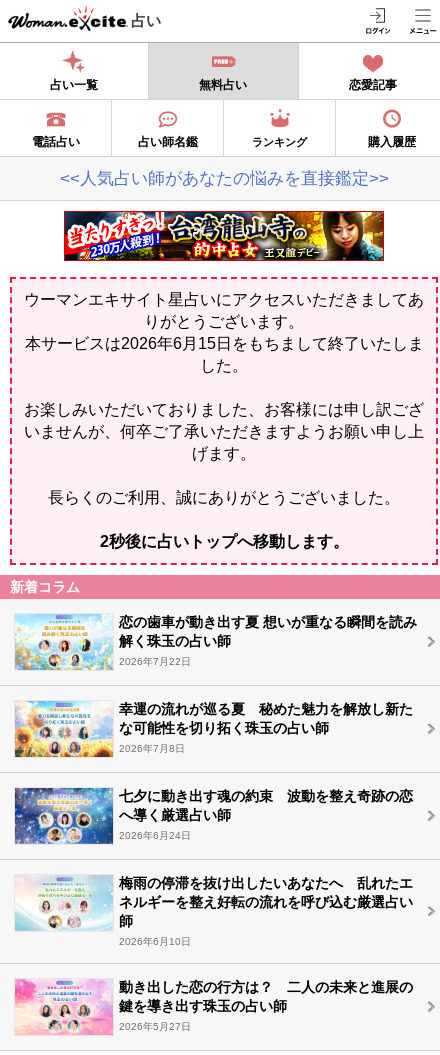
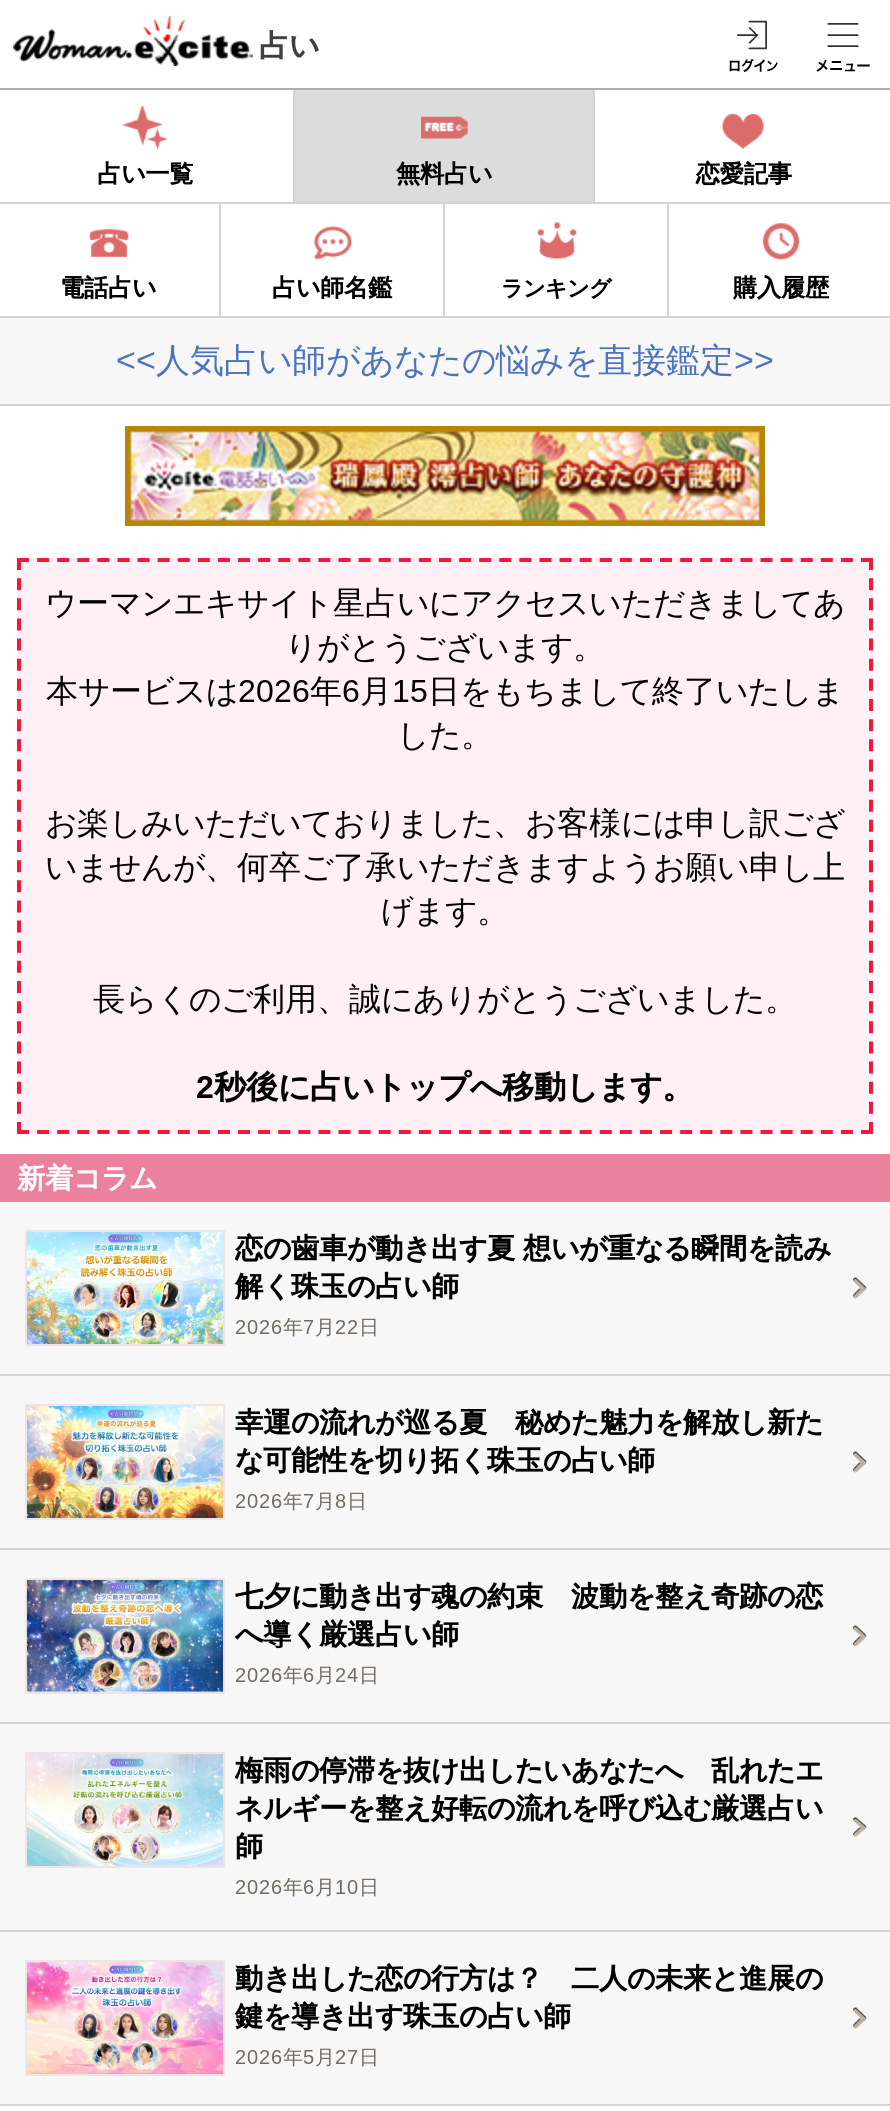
- [image]
+ [image]
